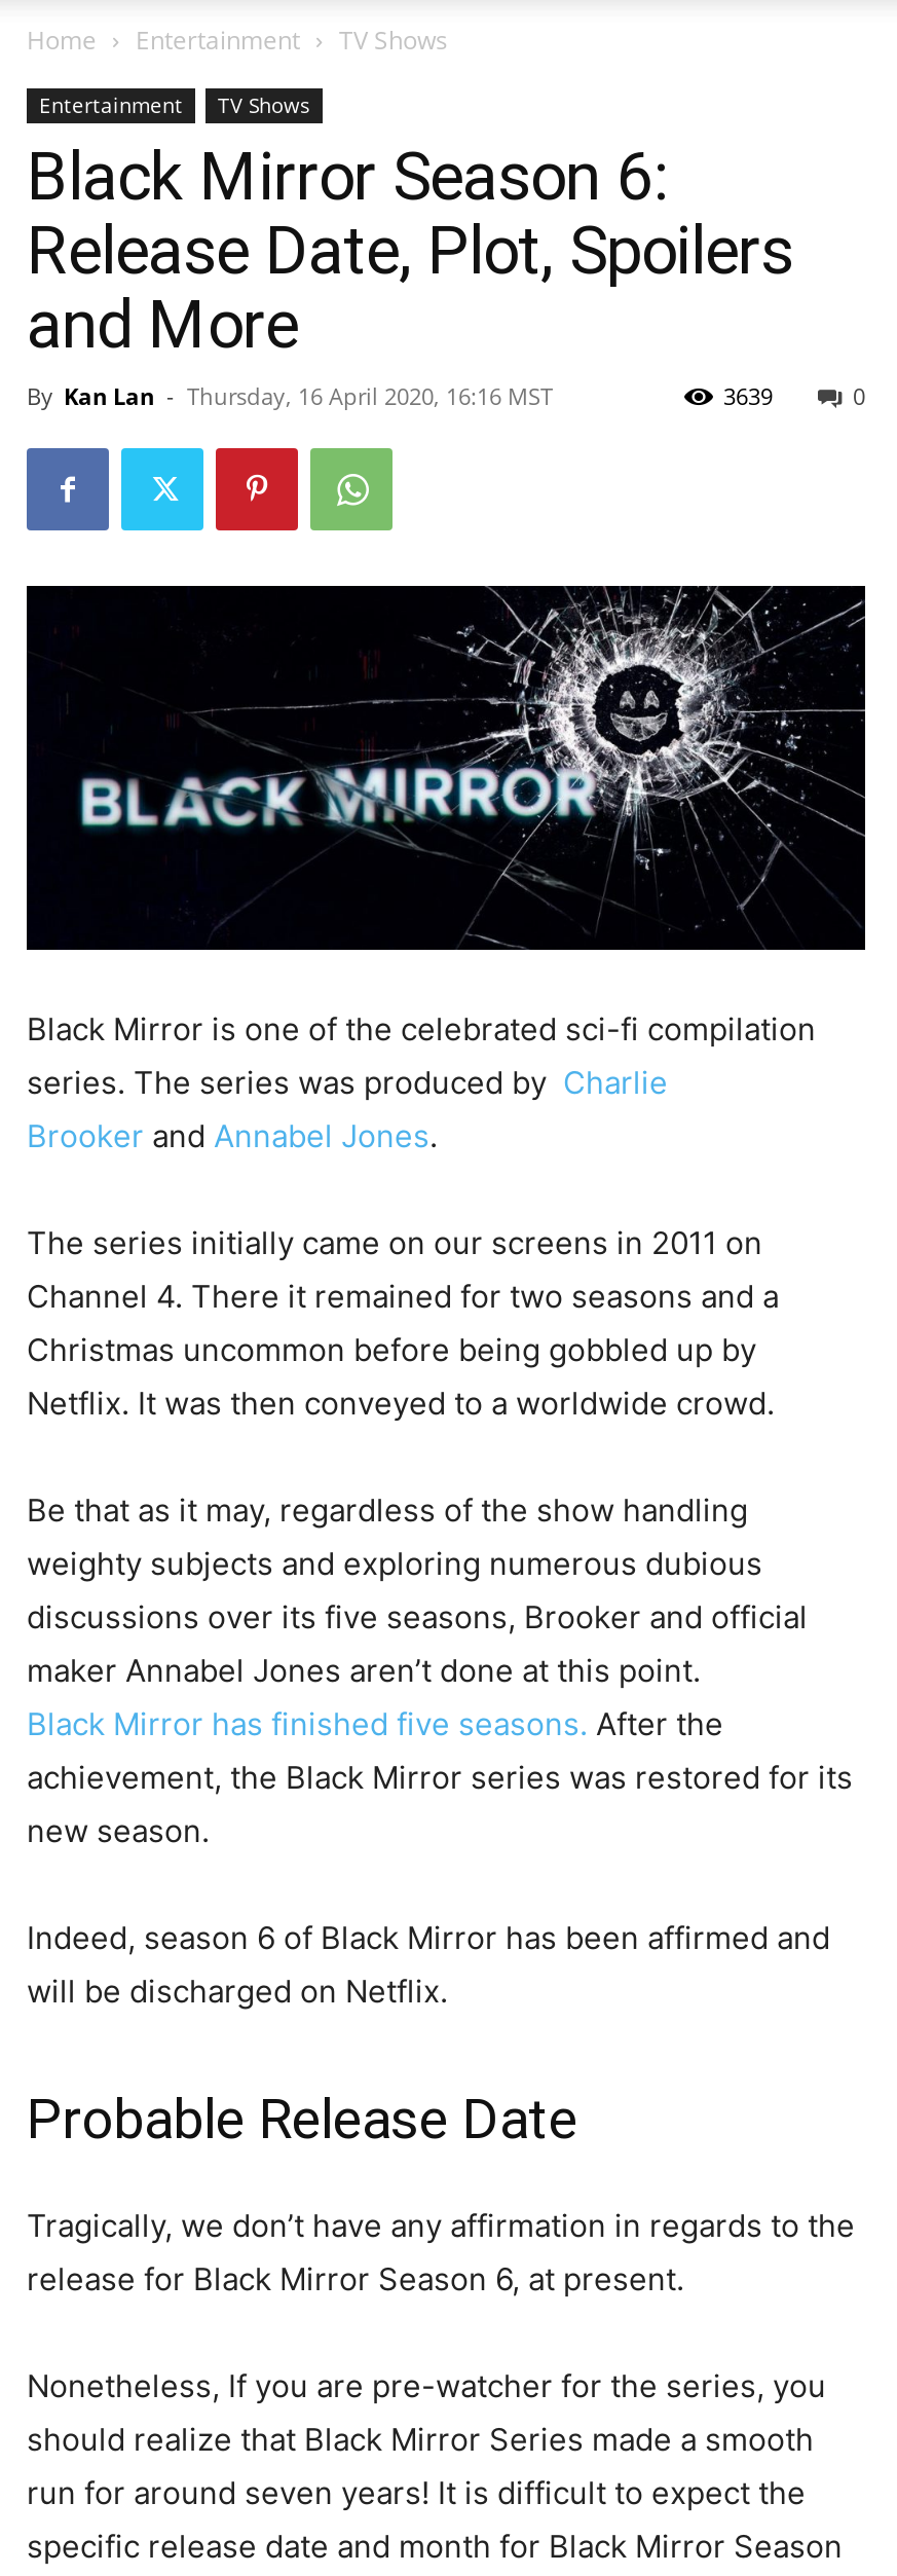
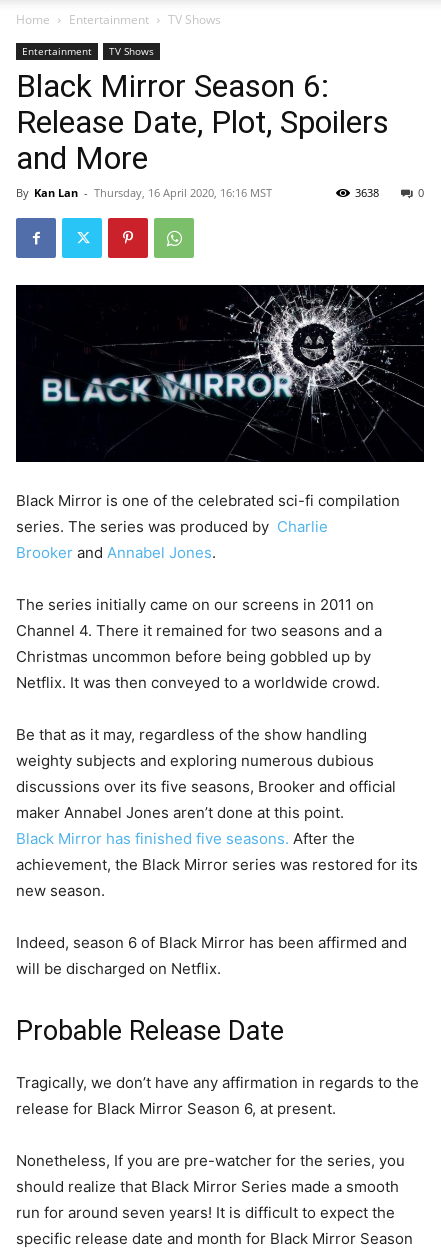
- 3639
+ 3638
